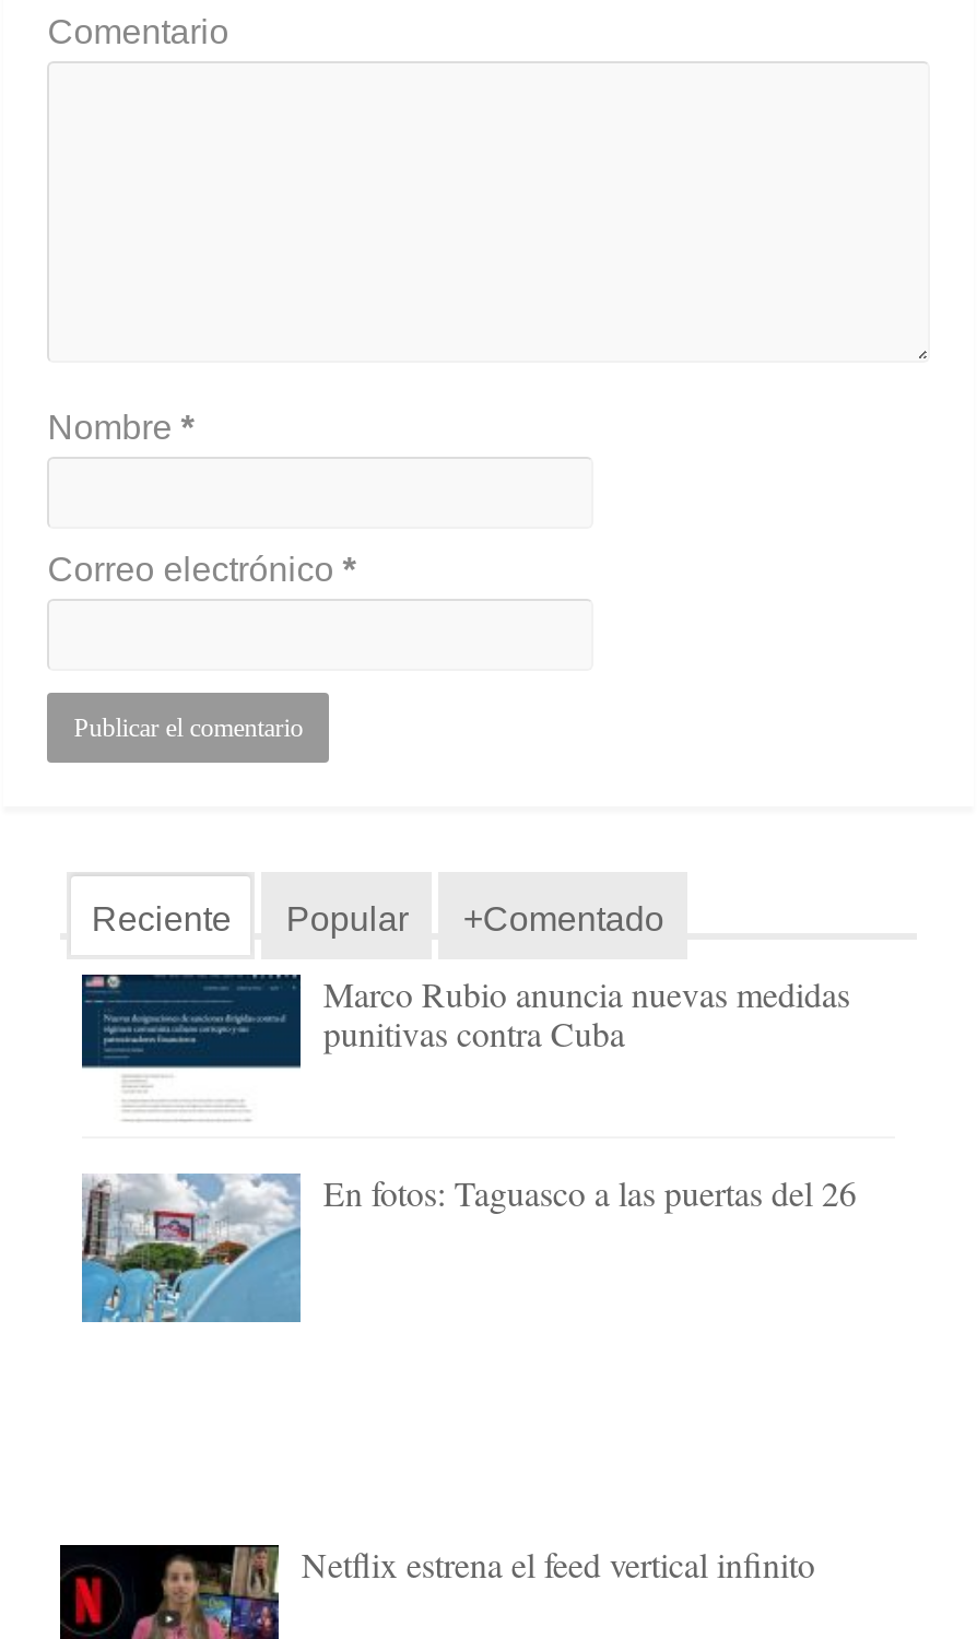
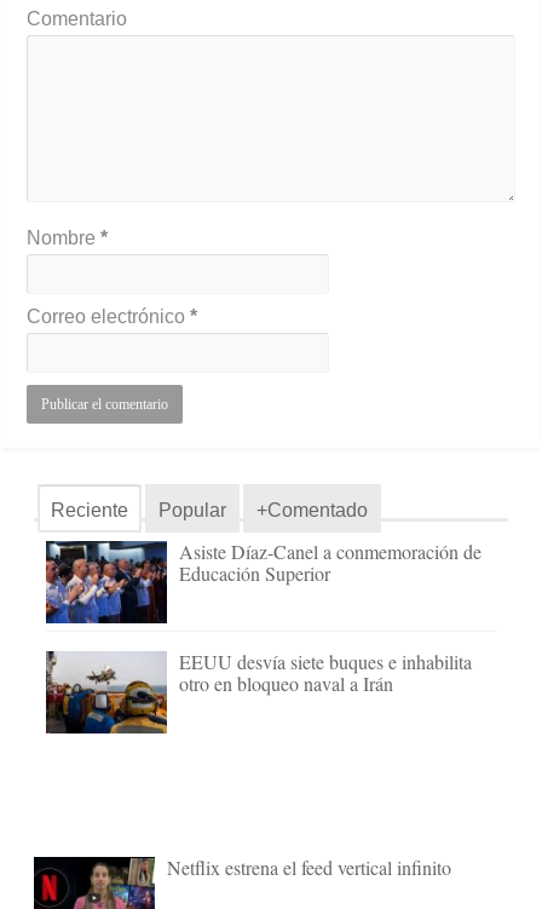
- [image]
- Marco Rubio anuncia nuevas medidas
- punitivas contra Cuba
+ [image]
+ Asiste Díaz-Canel a conmemoración de
+ Educación Superior

- [image]
- En fotos: Taguasco a las puertas del 26
+ [image]
+ EEUU desvía siete buques e inhabilita
+ otro en bloqueo naval a Irán
